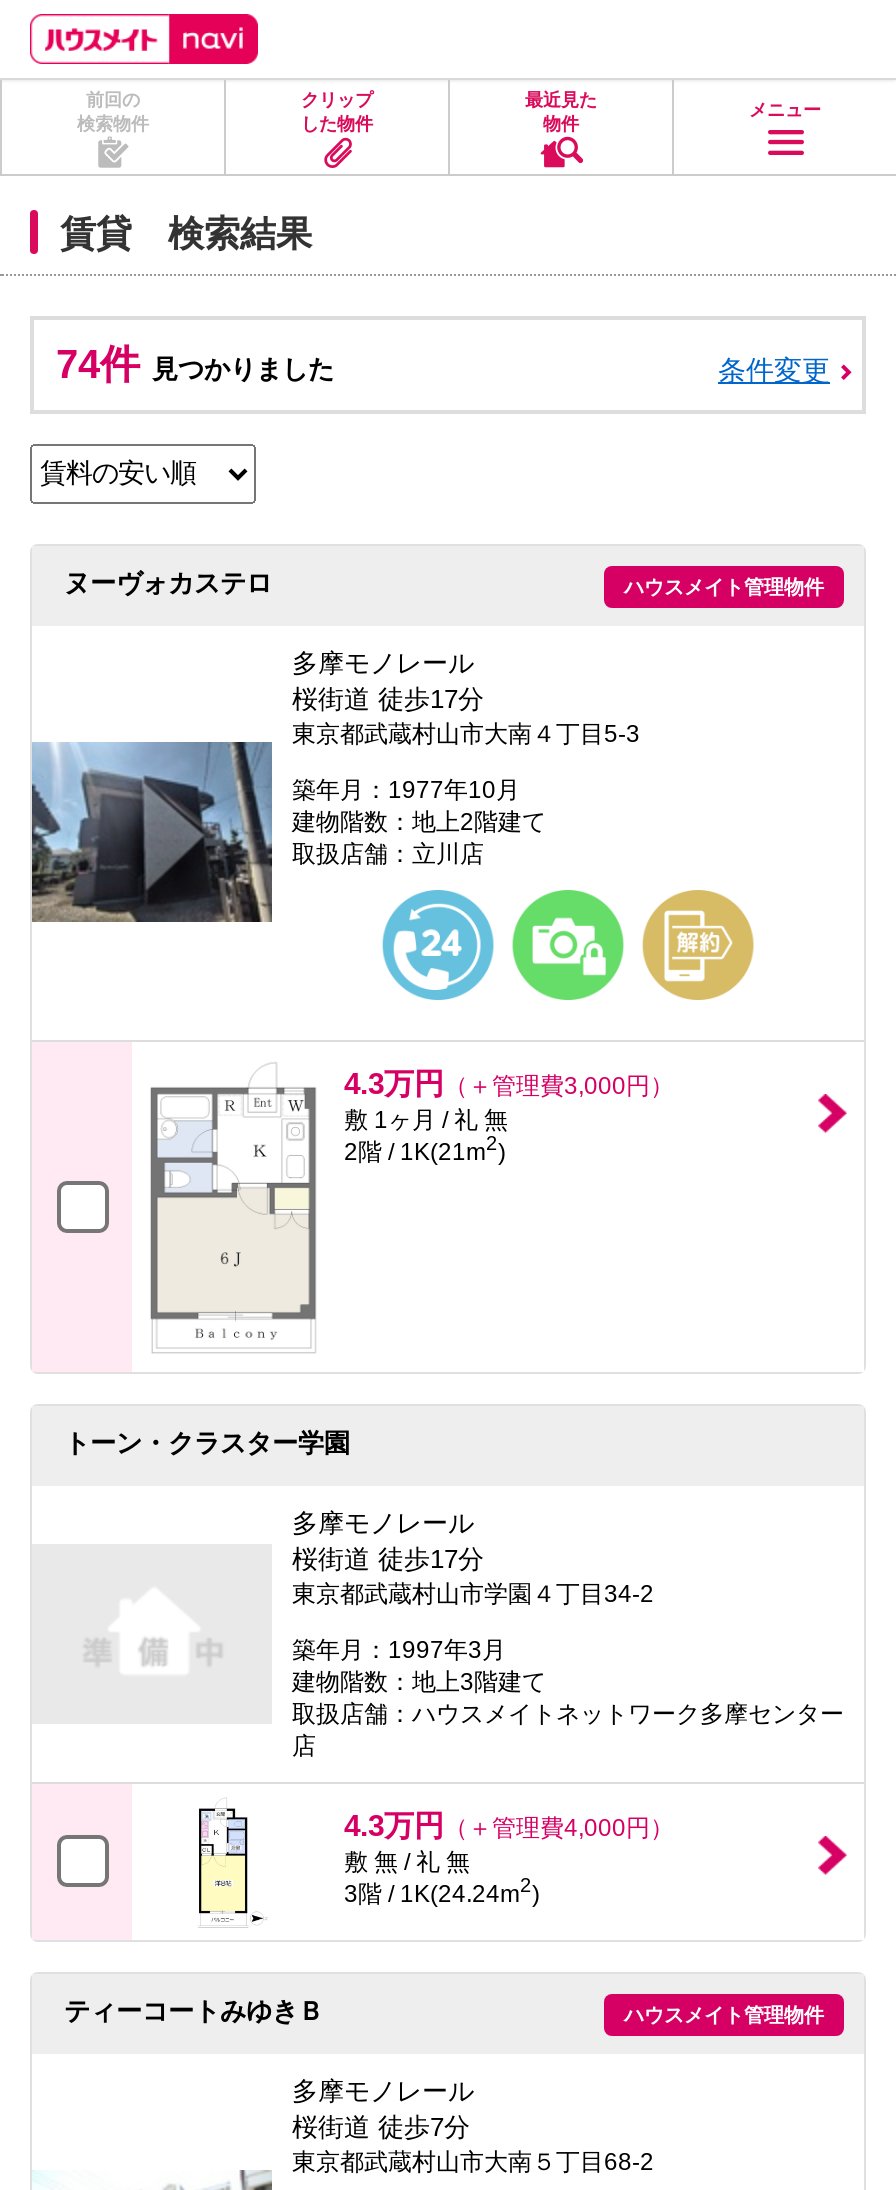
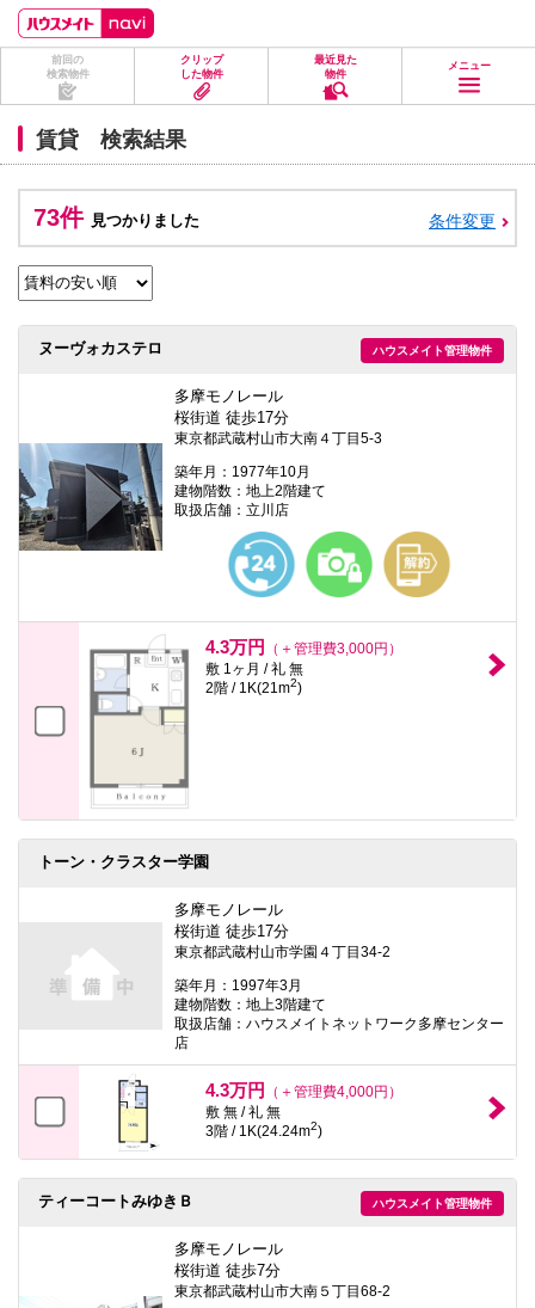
- 74件 見つかりました
+ 73件 見つかりました
